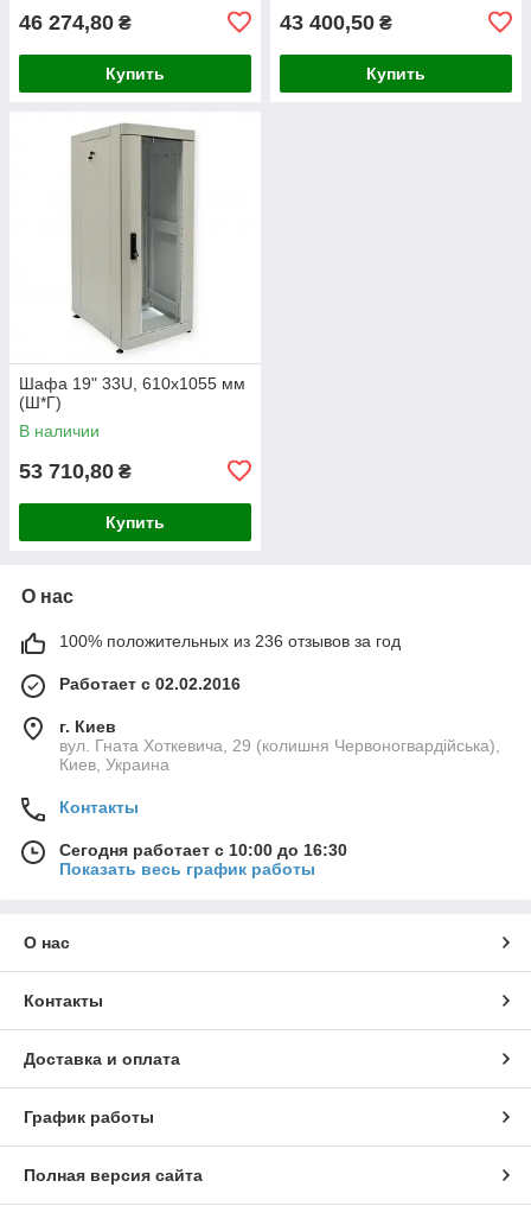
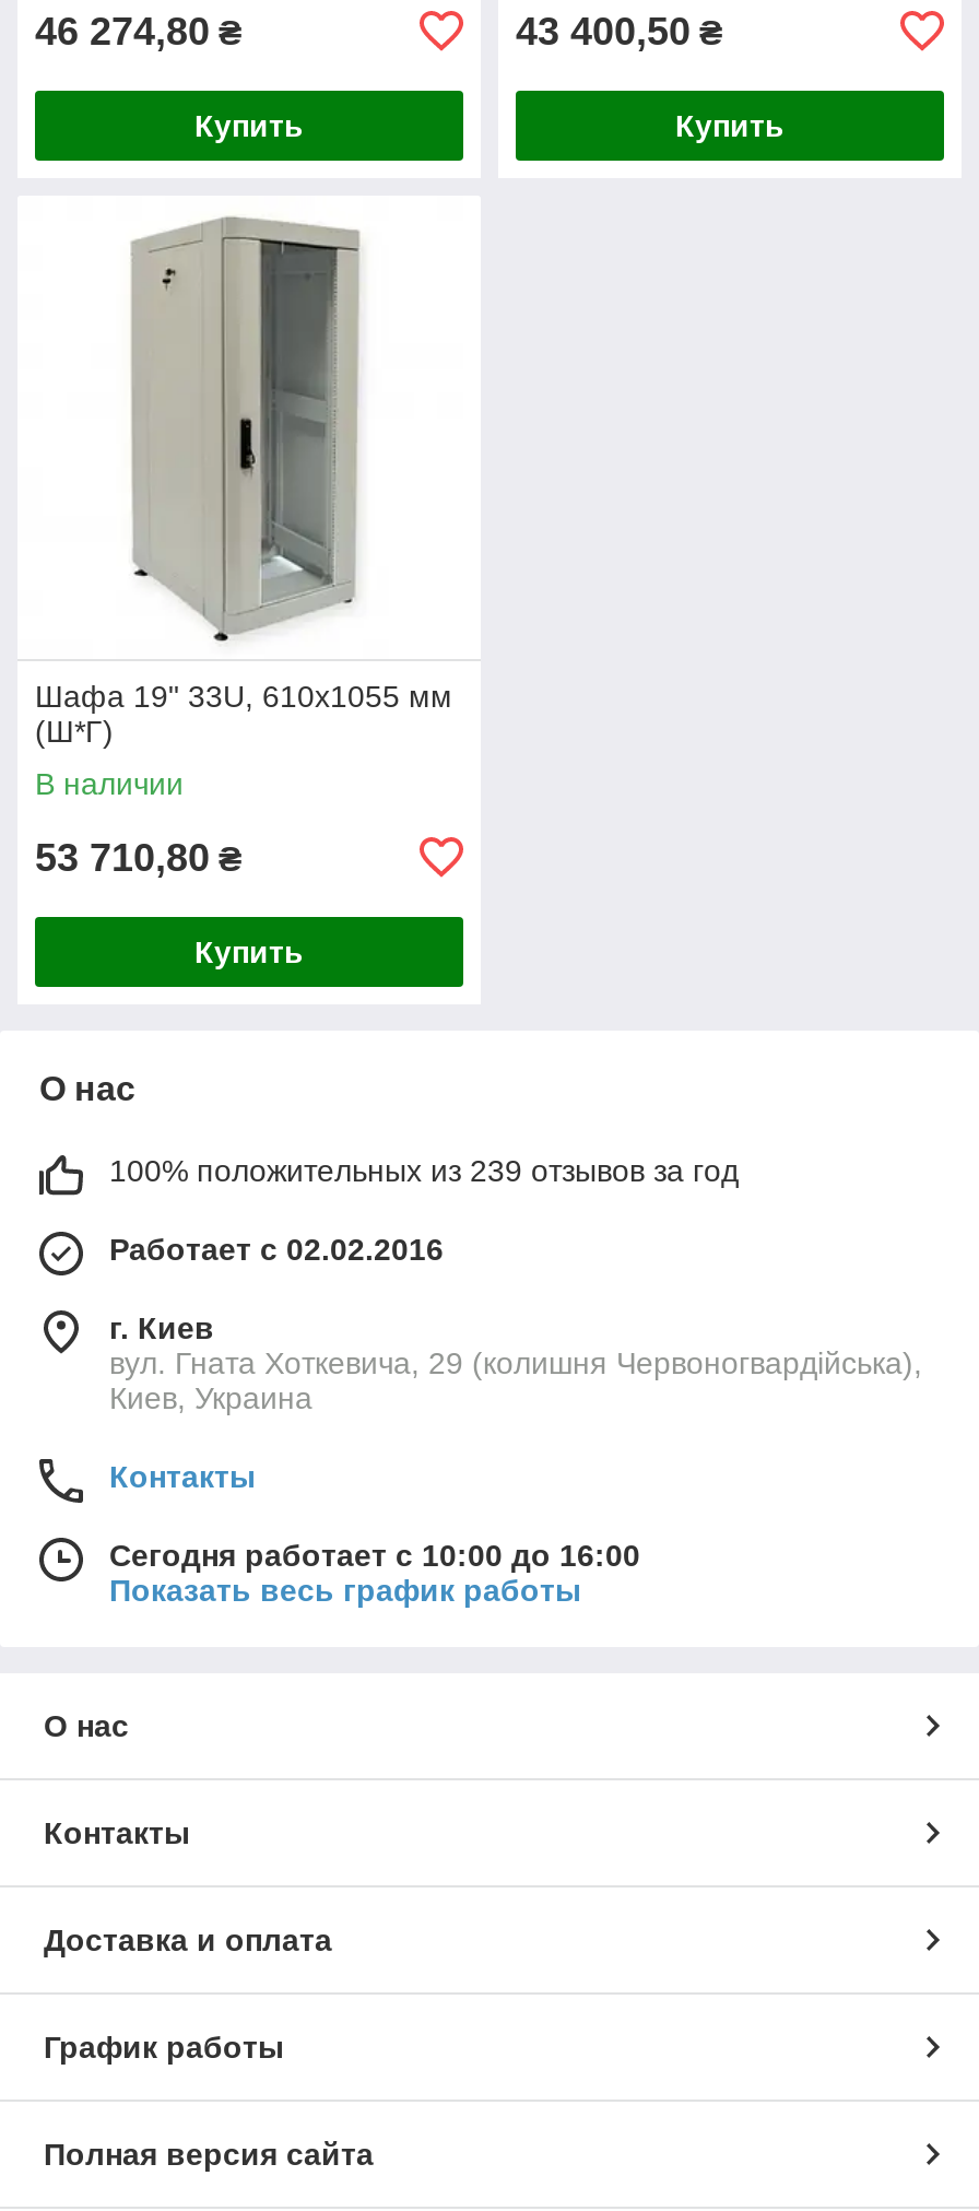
- 100% положительных из 236 отзывов за год
+ 100% положительных из 239 отзывов за год

- Сегодня работает с 10:00 до 16:30
+ Сегодня работает с 10:00 до 16:00
